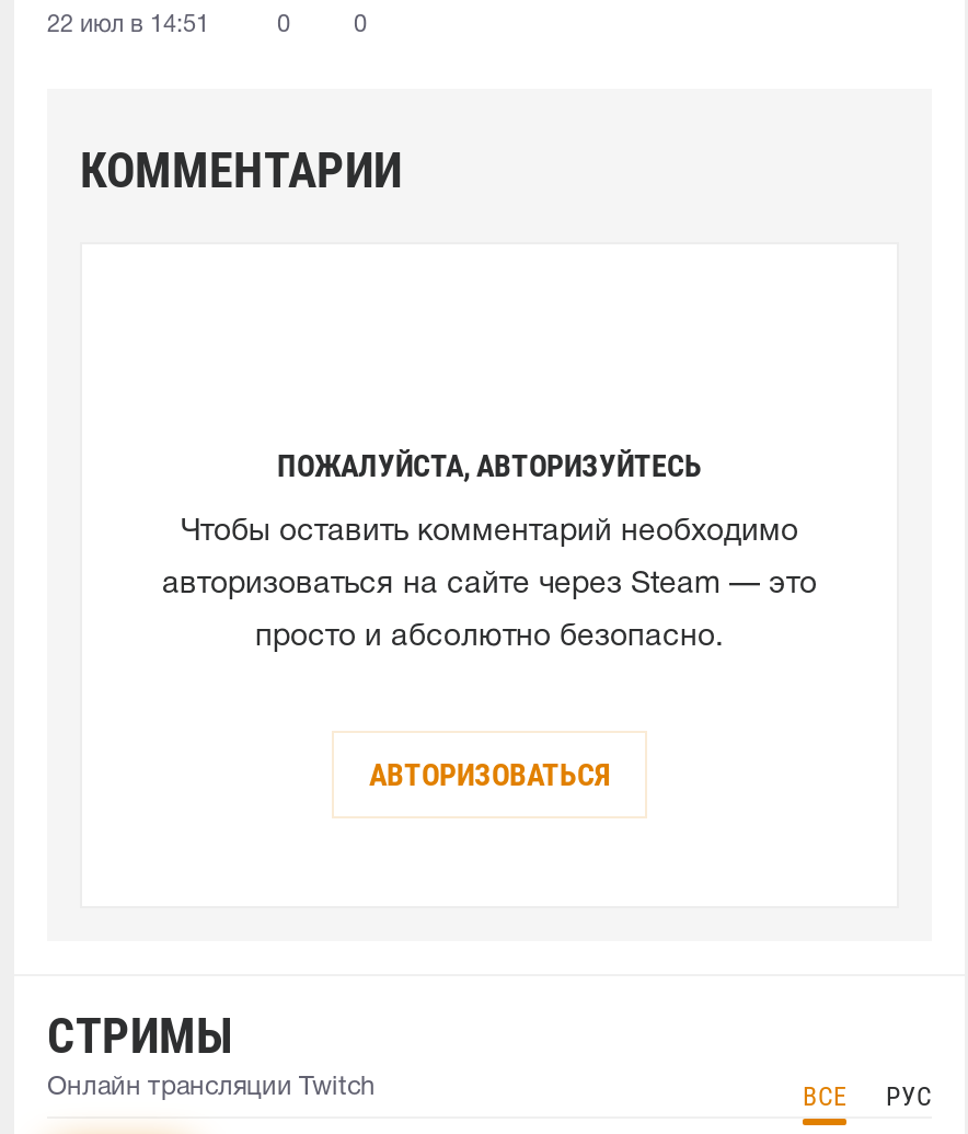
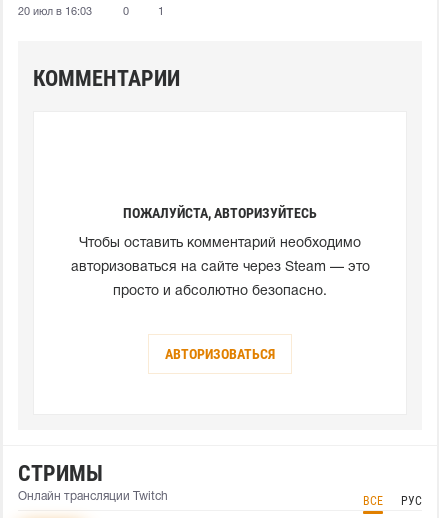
- 22 июл в 14:51
+ 20 июл в 16:03

- 0
+ 1
